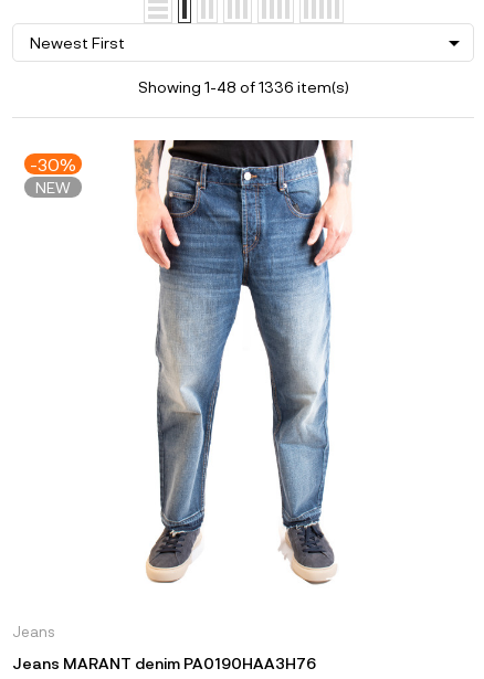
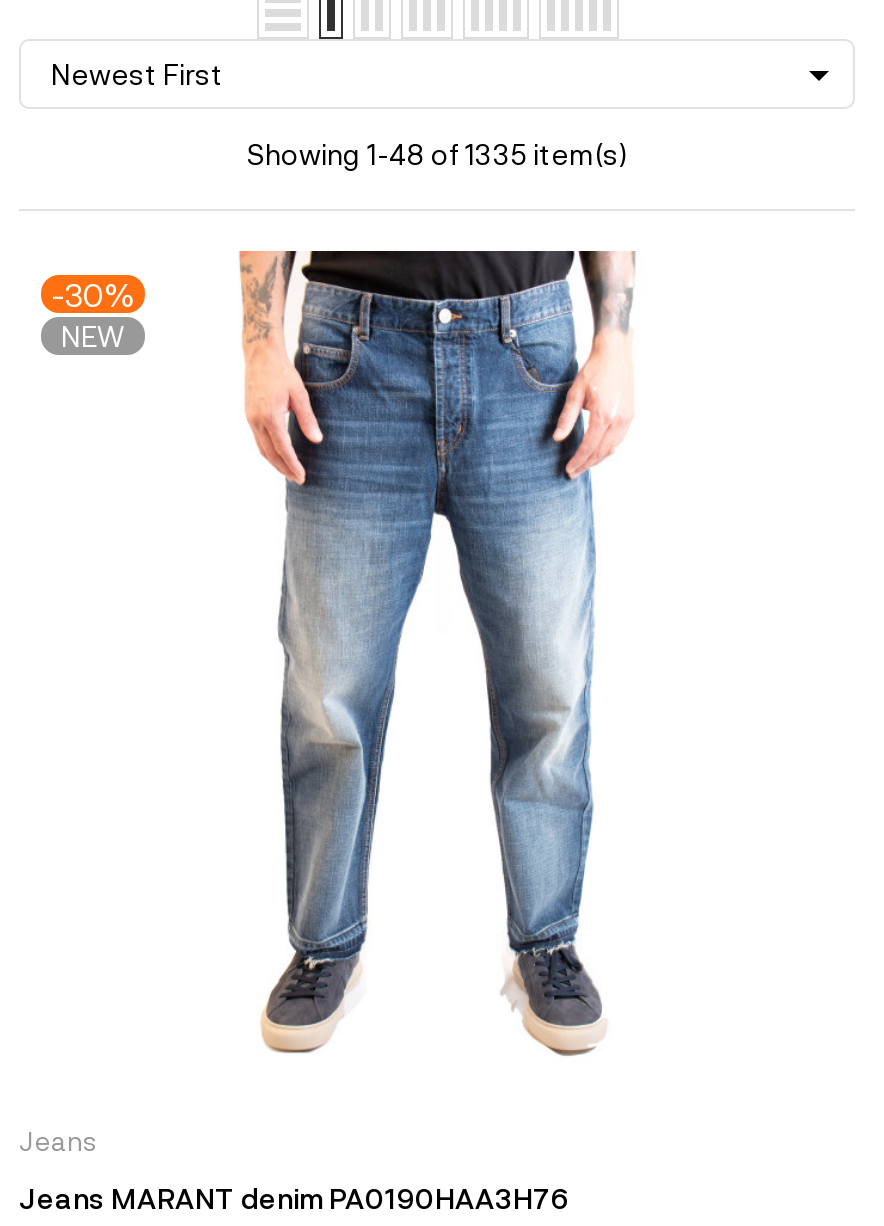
- Showing 1-48 of 1336 item(s)
+ Showing 1-48 of 1335 item(s)
